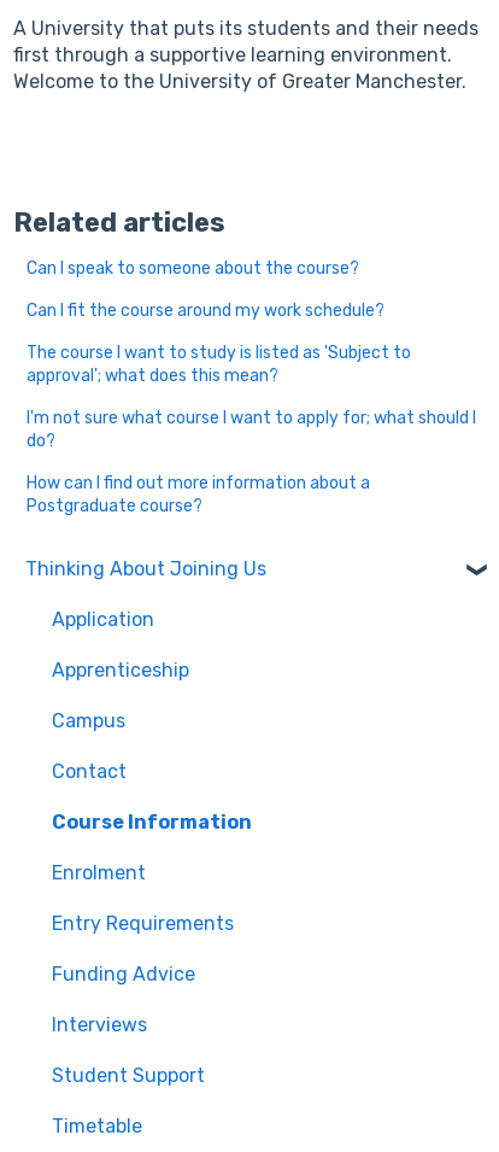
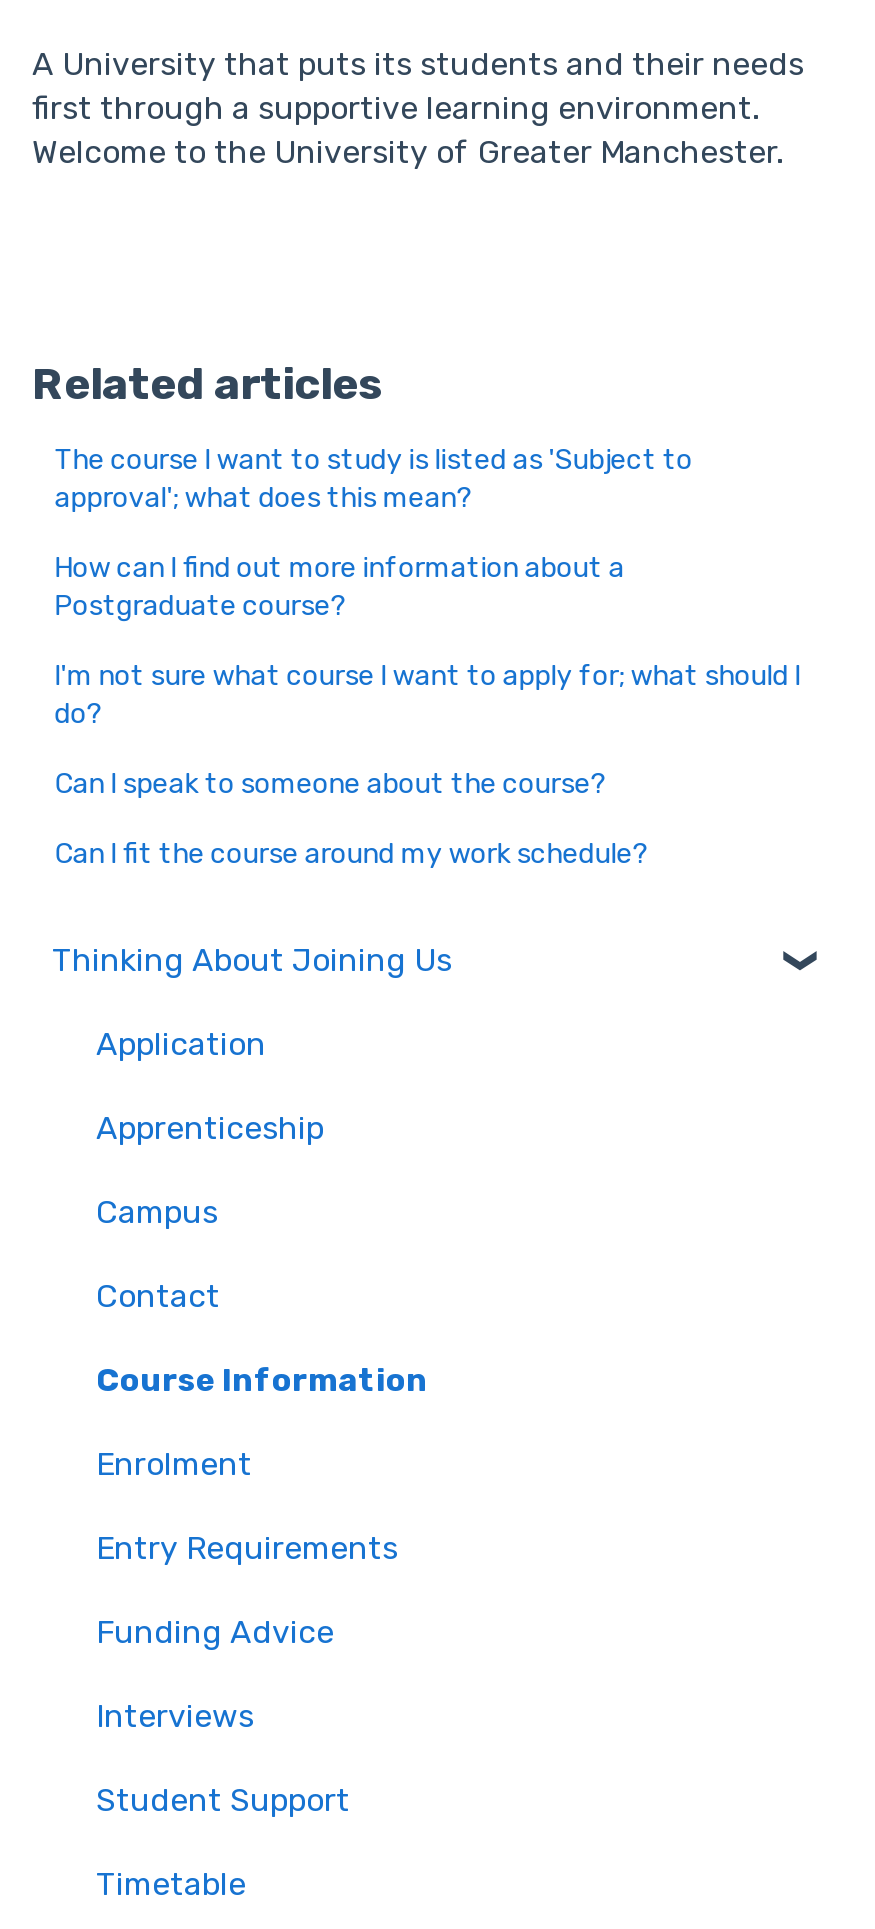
moved down: Can I speak to someone about the course? | Can I fit the course around my work schedule?

moved up: The course I want to study is listed as 'Subject to | approval'; what does this mean? | I'm not sure what course I want to apply for; what should I | do? | How can I find out more information about a | Postgraduate course?
